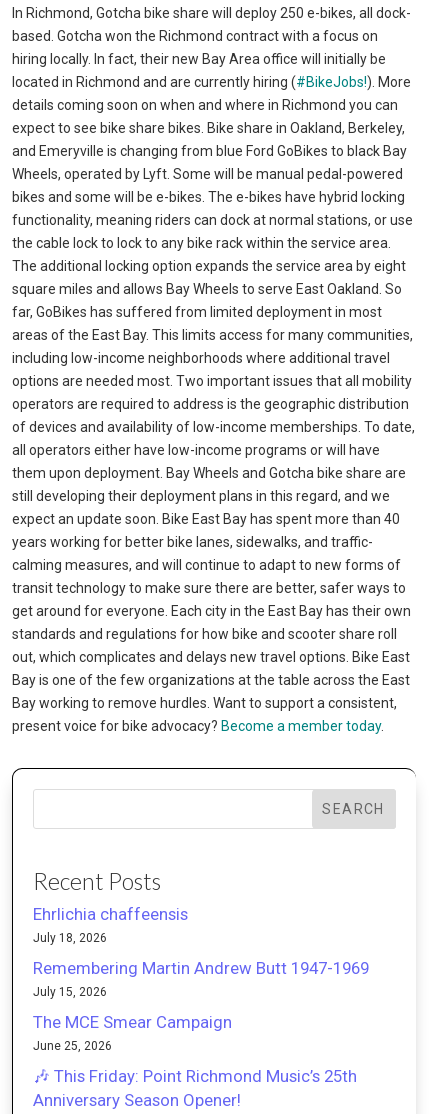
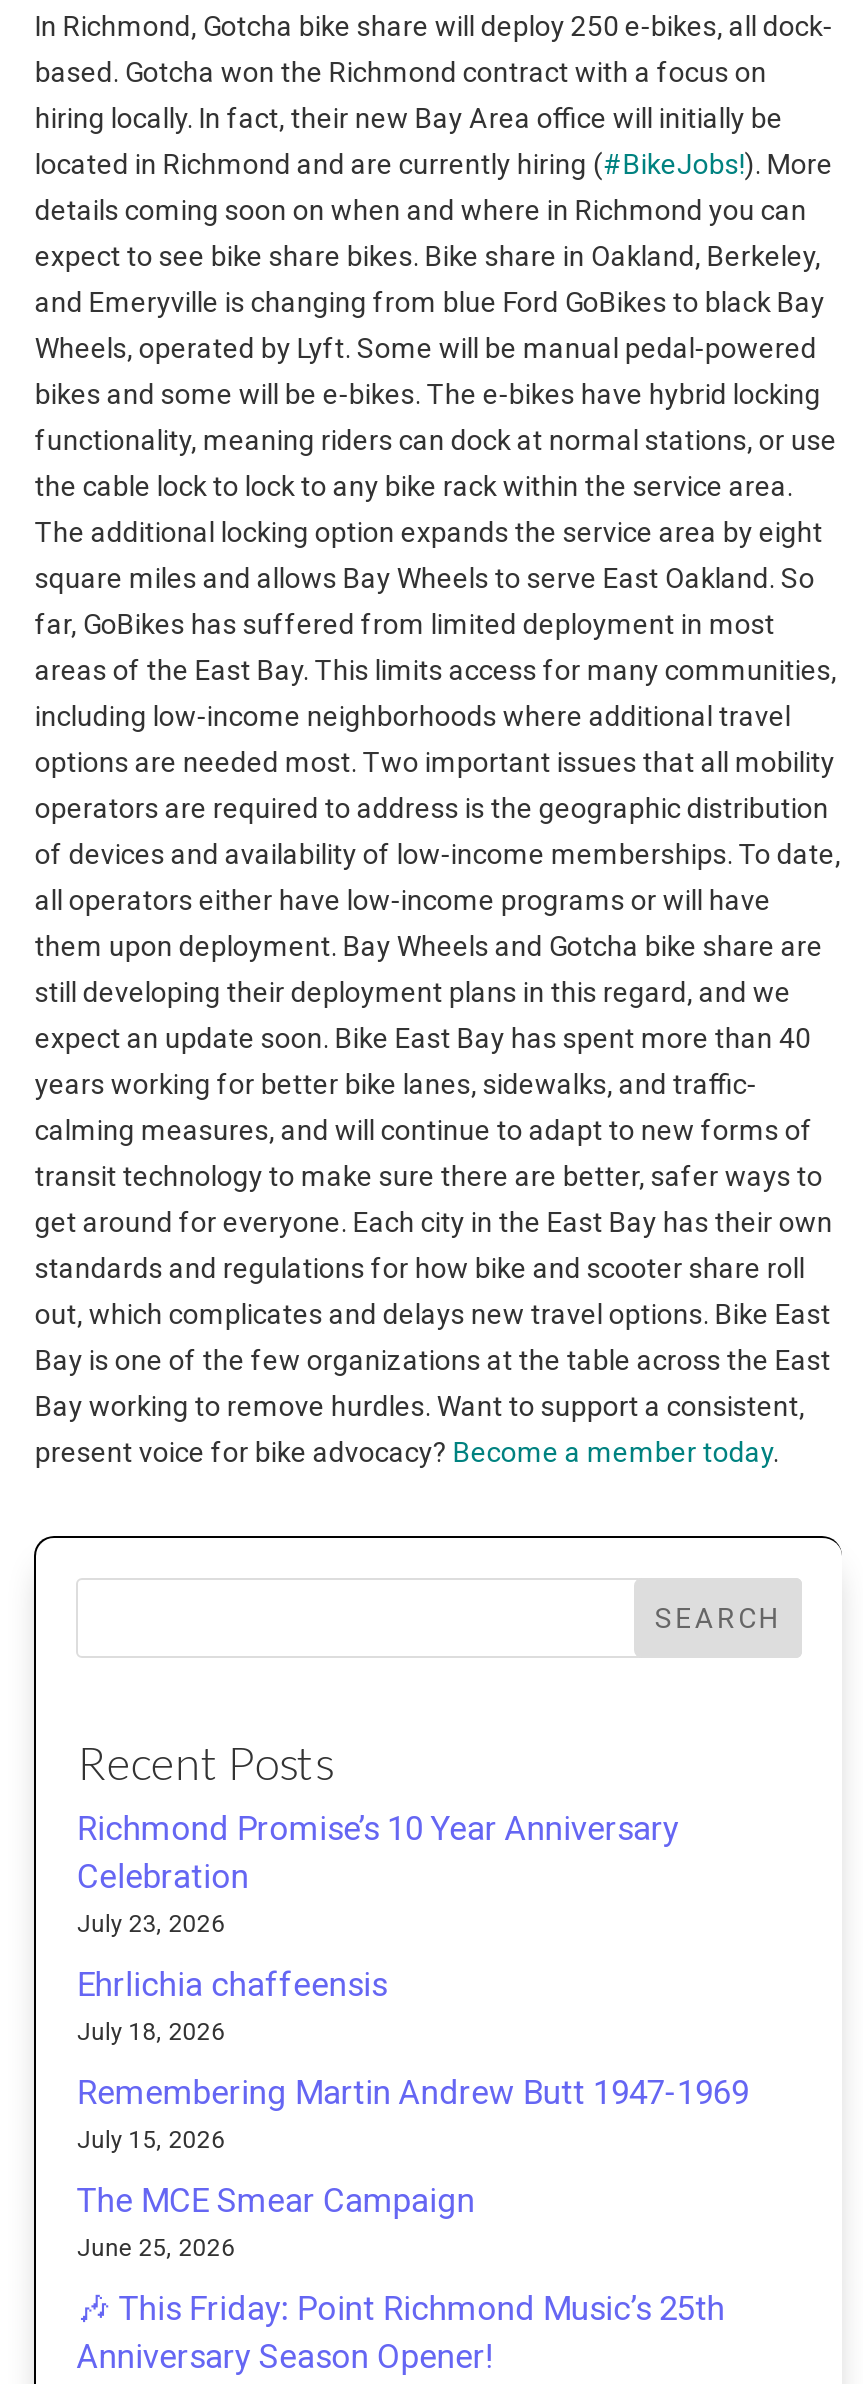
+ Richmond Promise’s 10 Year Anniversary
+ Celebration
+ July 23, 2026
